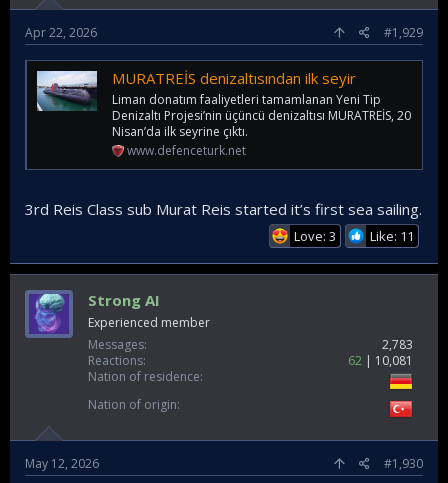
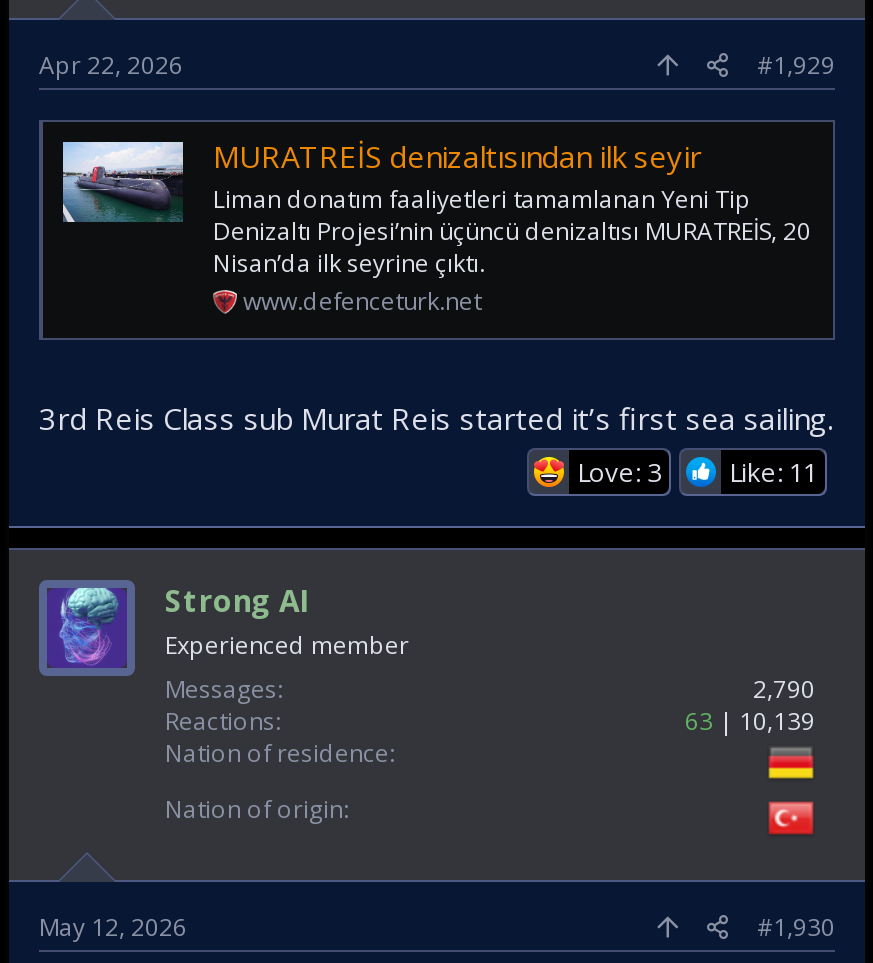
- 2,783
+ 2,790

- 62
+ 63

- 10,081
+ 10,139
